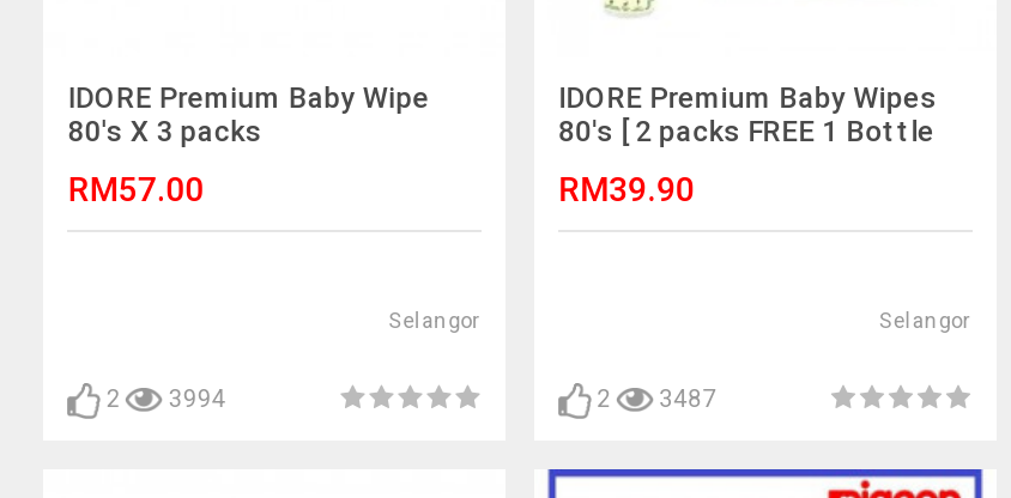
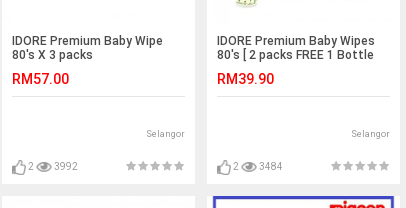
- 2 3994
+ 2 3992

- 2 3487
+ 2 3484
